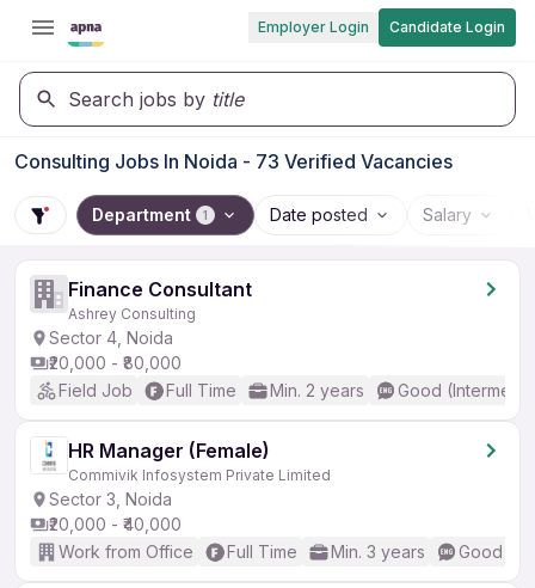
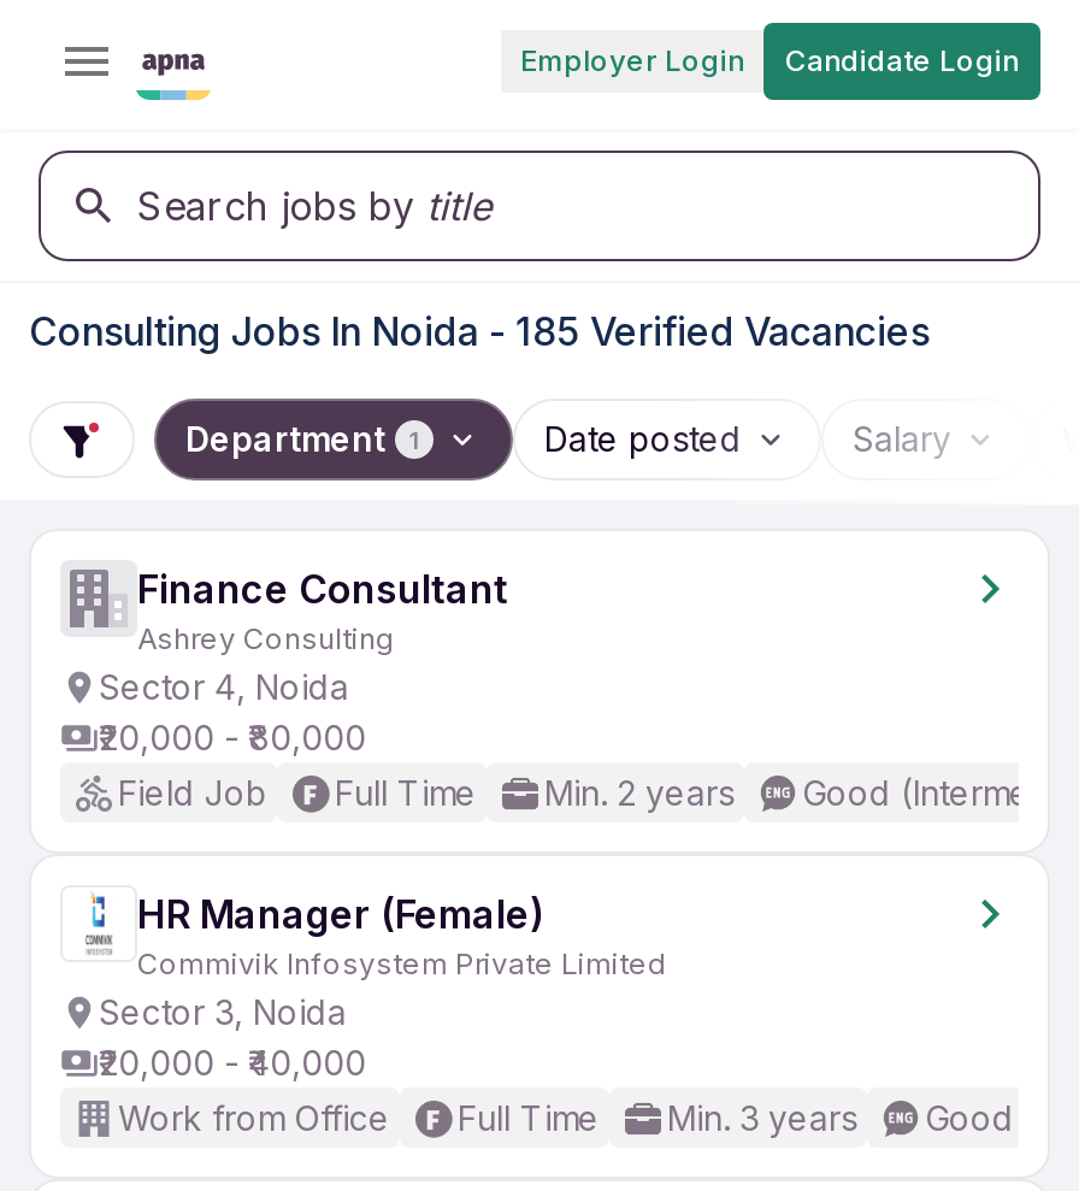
- Consulting Jobs In Noida - 73 Verified Vacancies
+ Consulting Jobs In Noida - 185 Verified Vacancies
